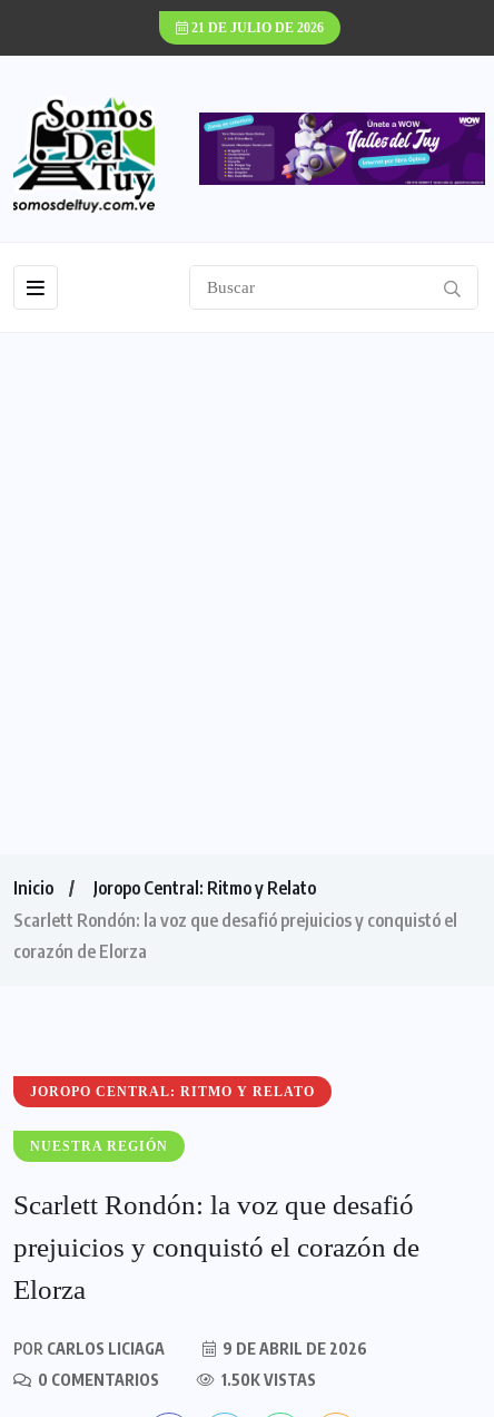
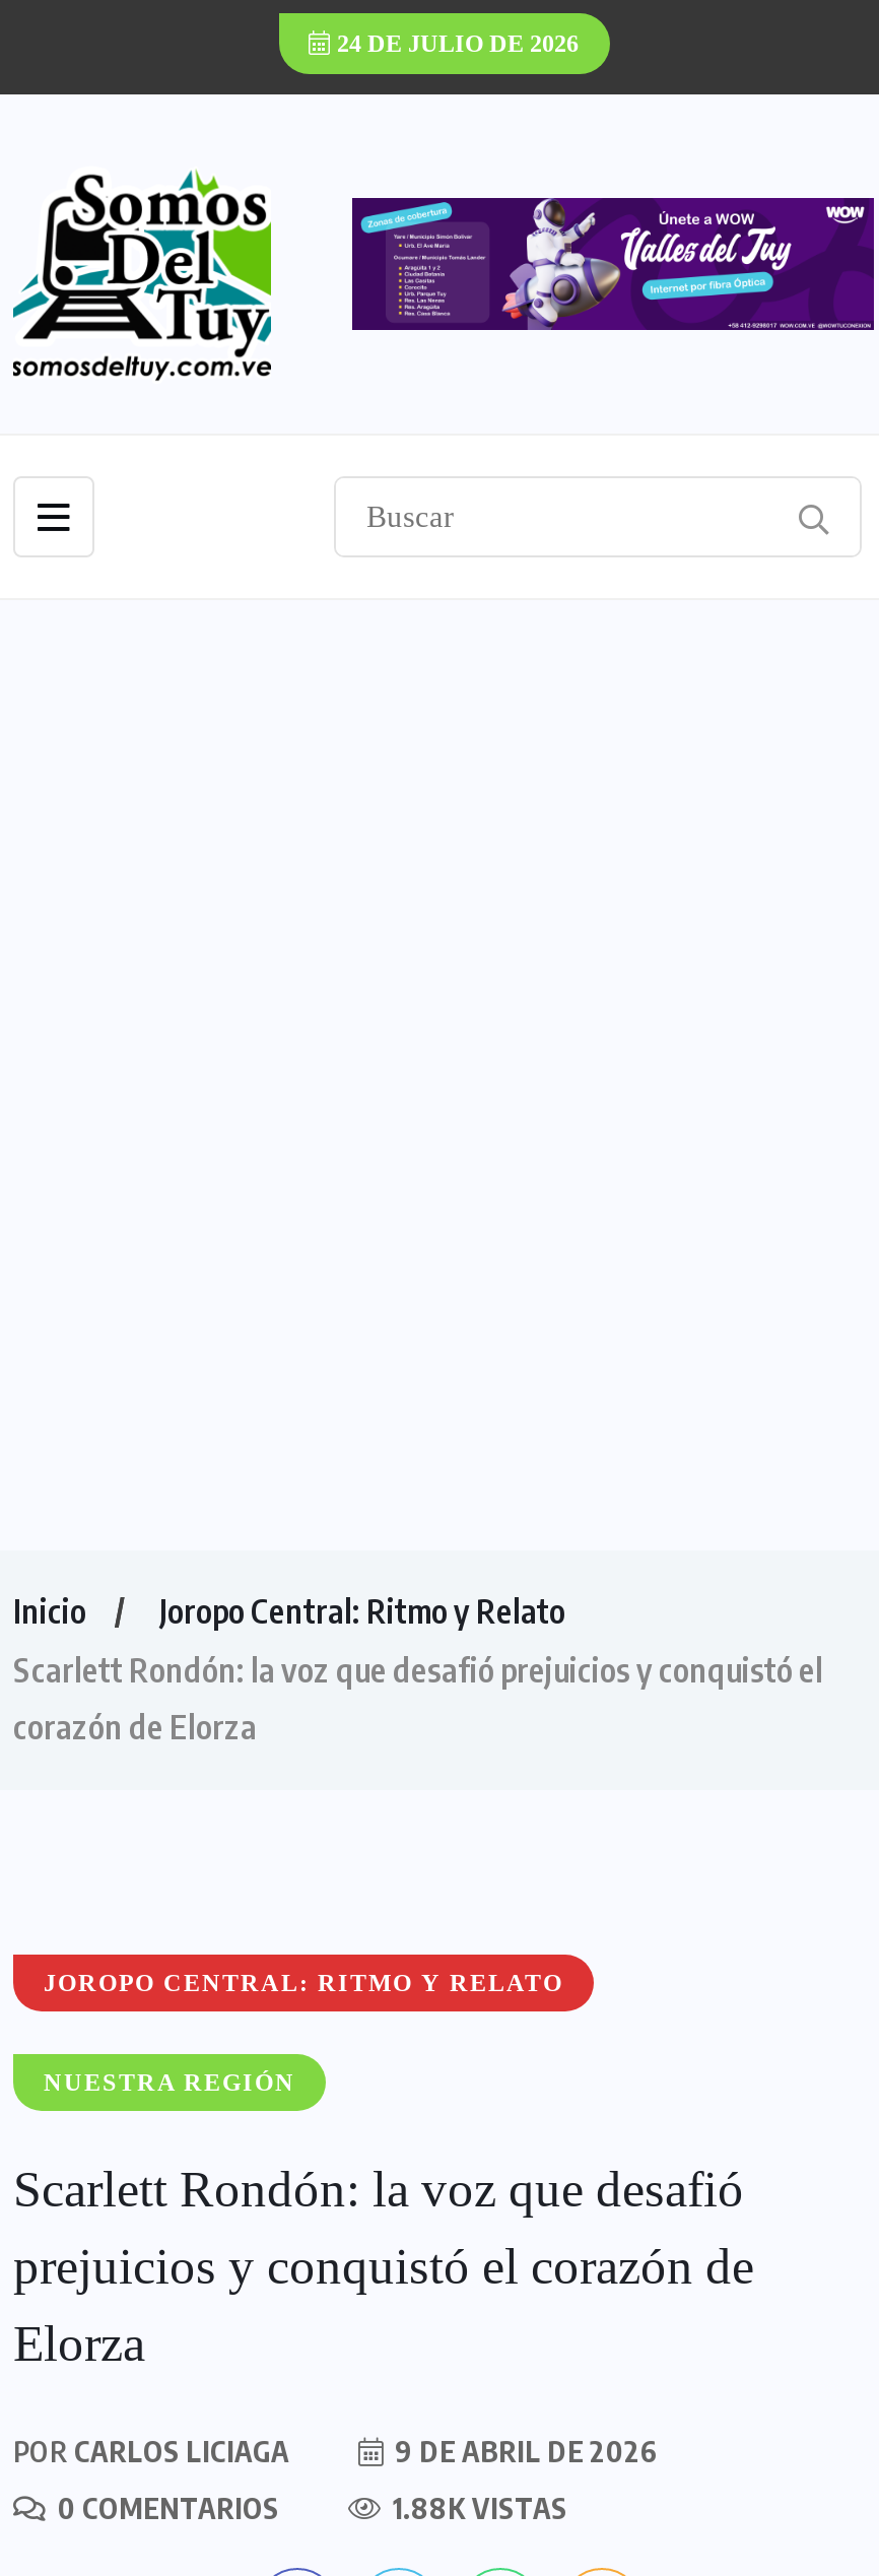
- 21 DE JULIO DE 2026
+ 24 DE JULIO DE 2026

- 1.50K VISTAS
+ 1.88K VISTAS
